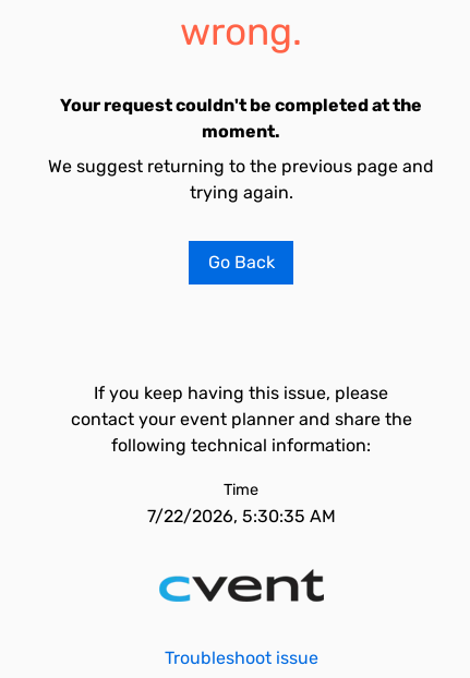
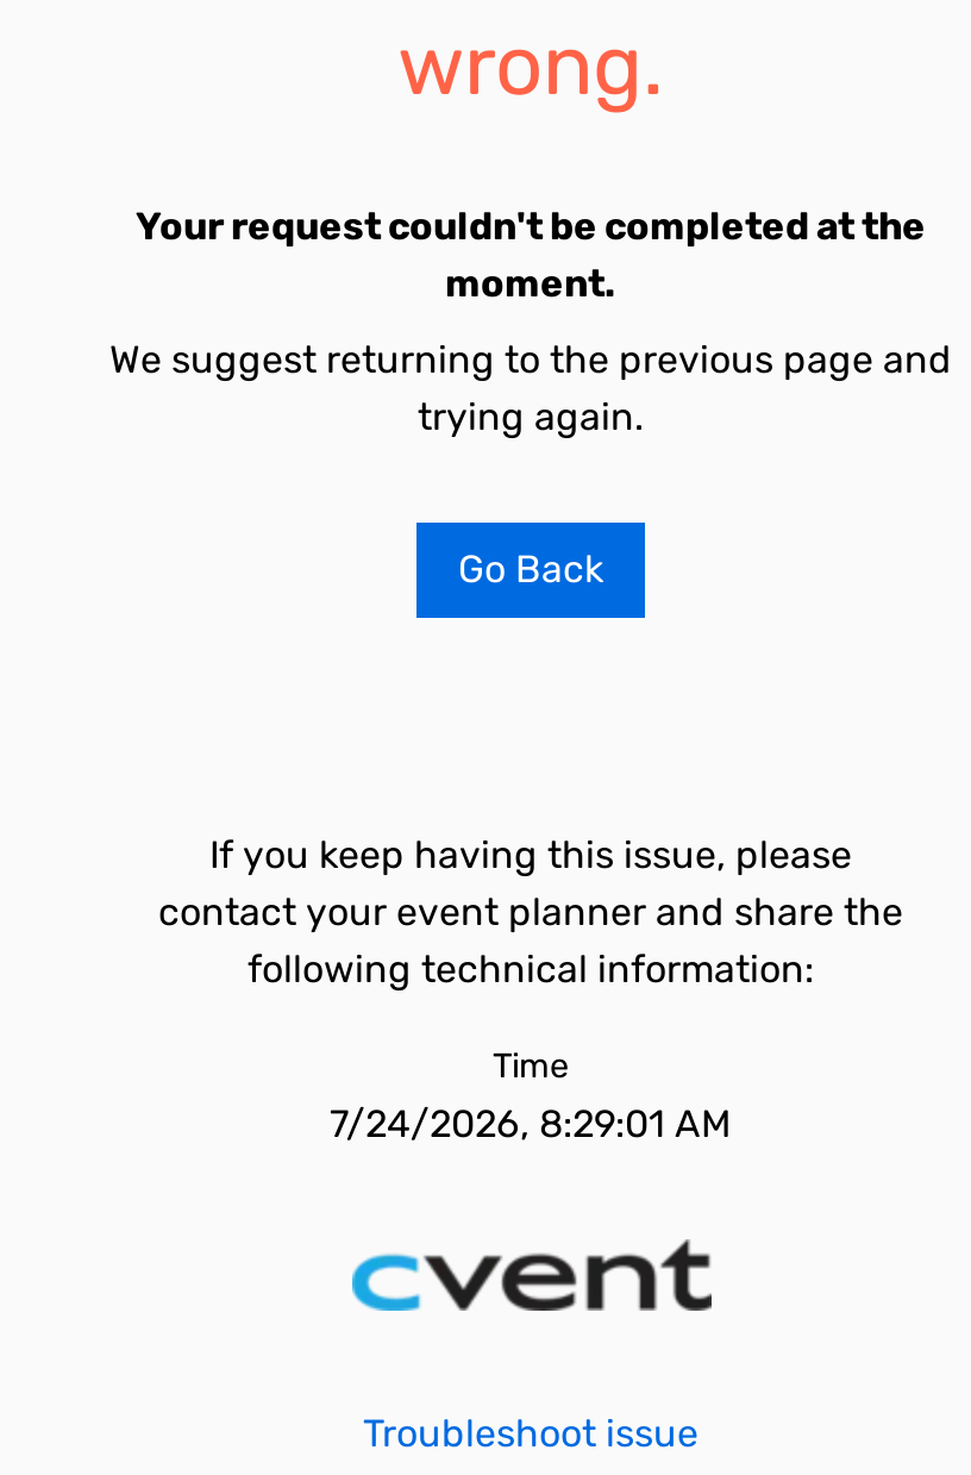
- 7/22/2026, 5:30:35 AM
+ 7/24/2026, 8:29:01 AM
